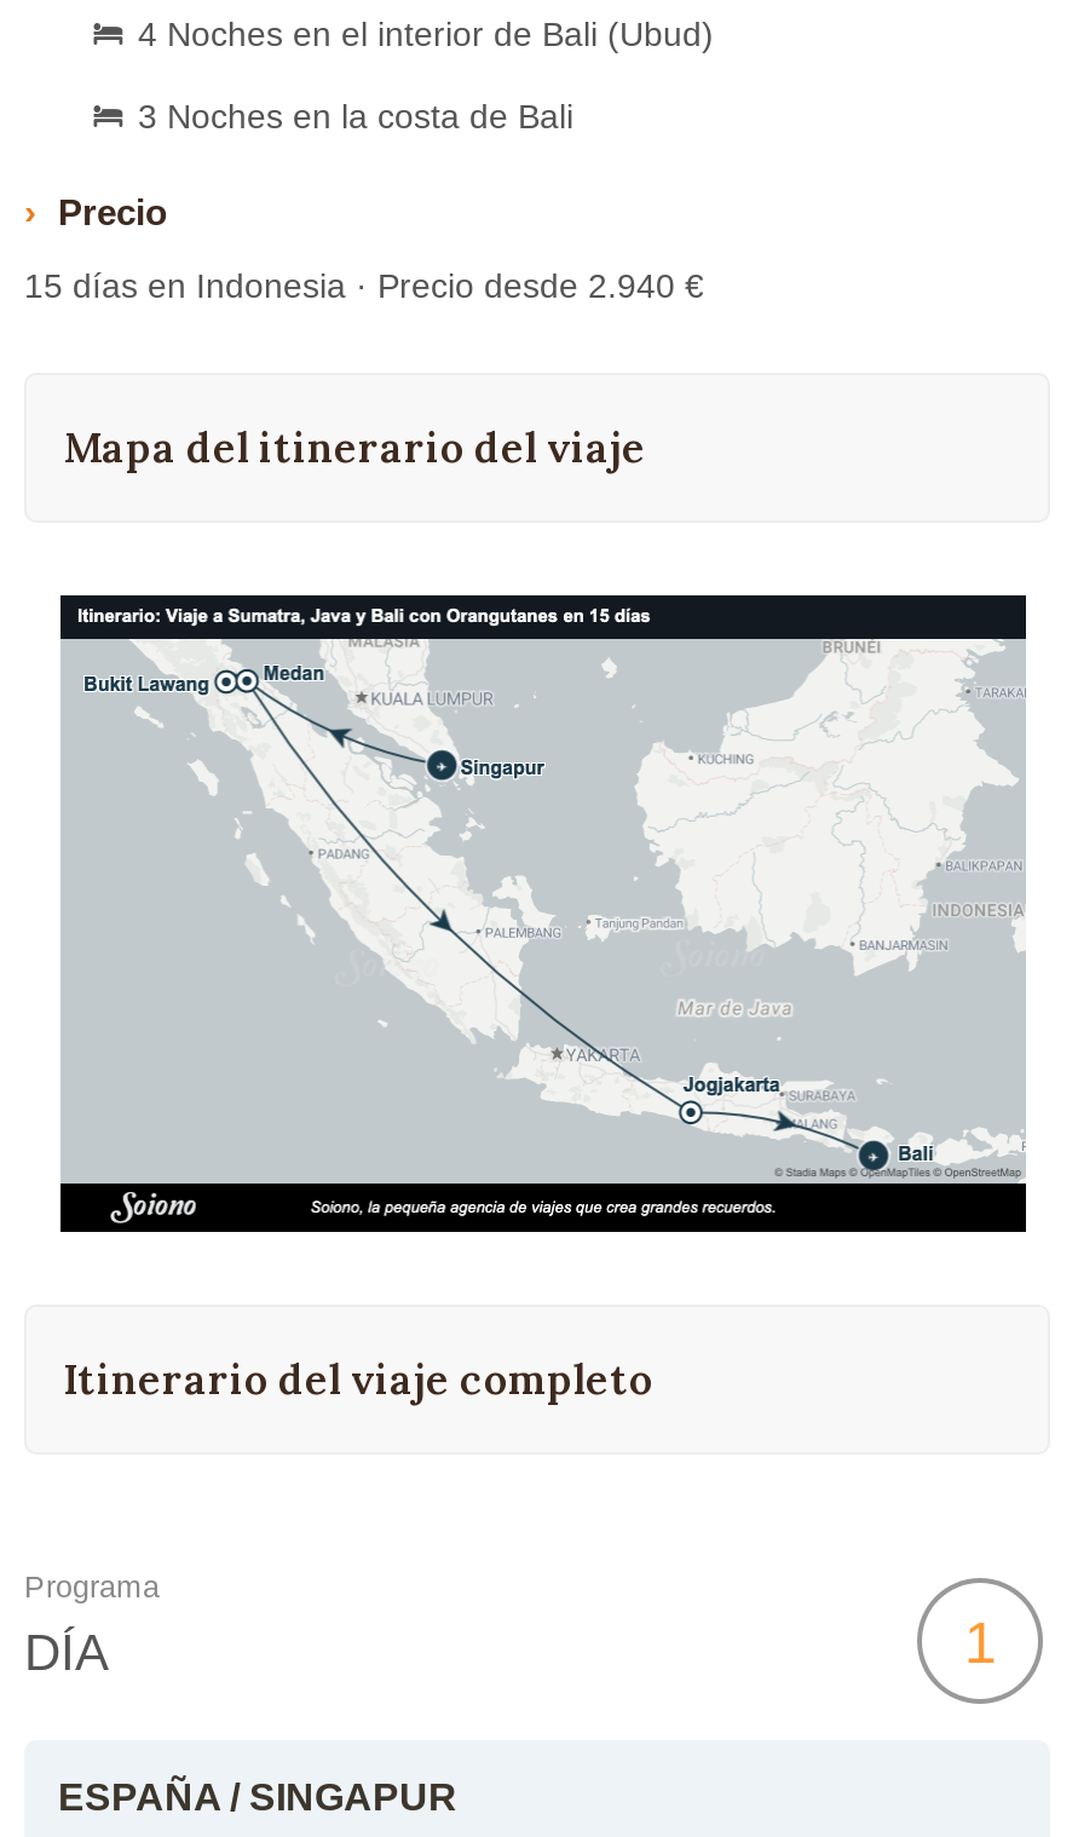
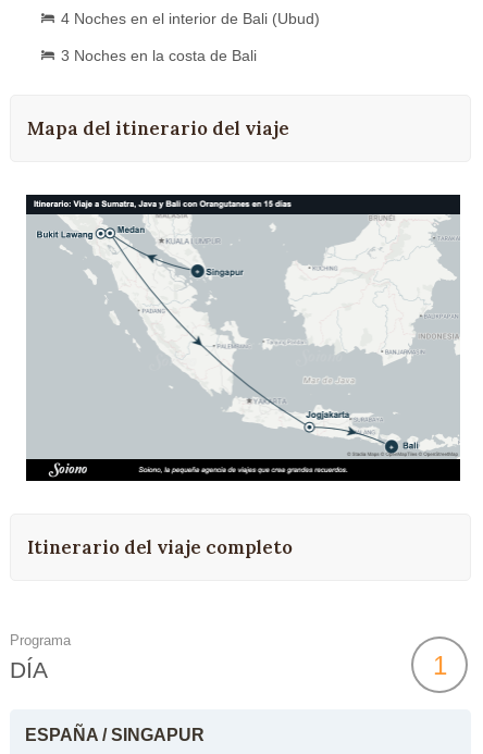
- Precio
- 15 días en Indonesia · Precio desde 2.940 €
